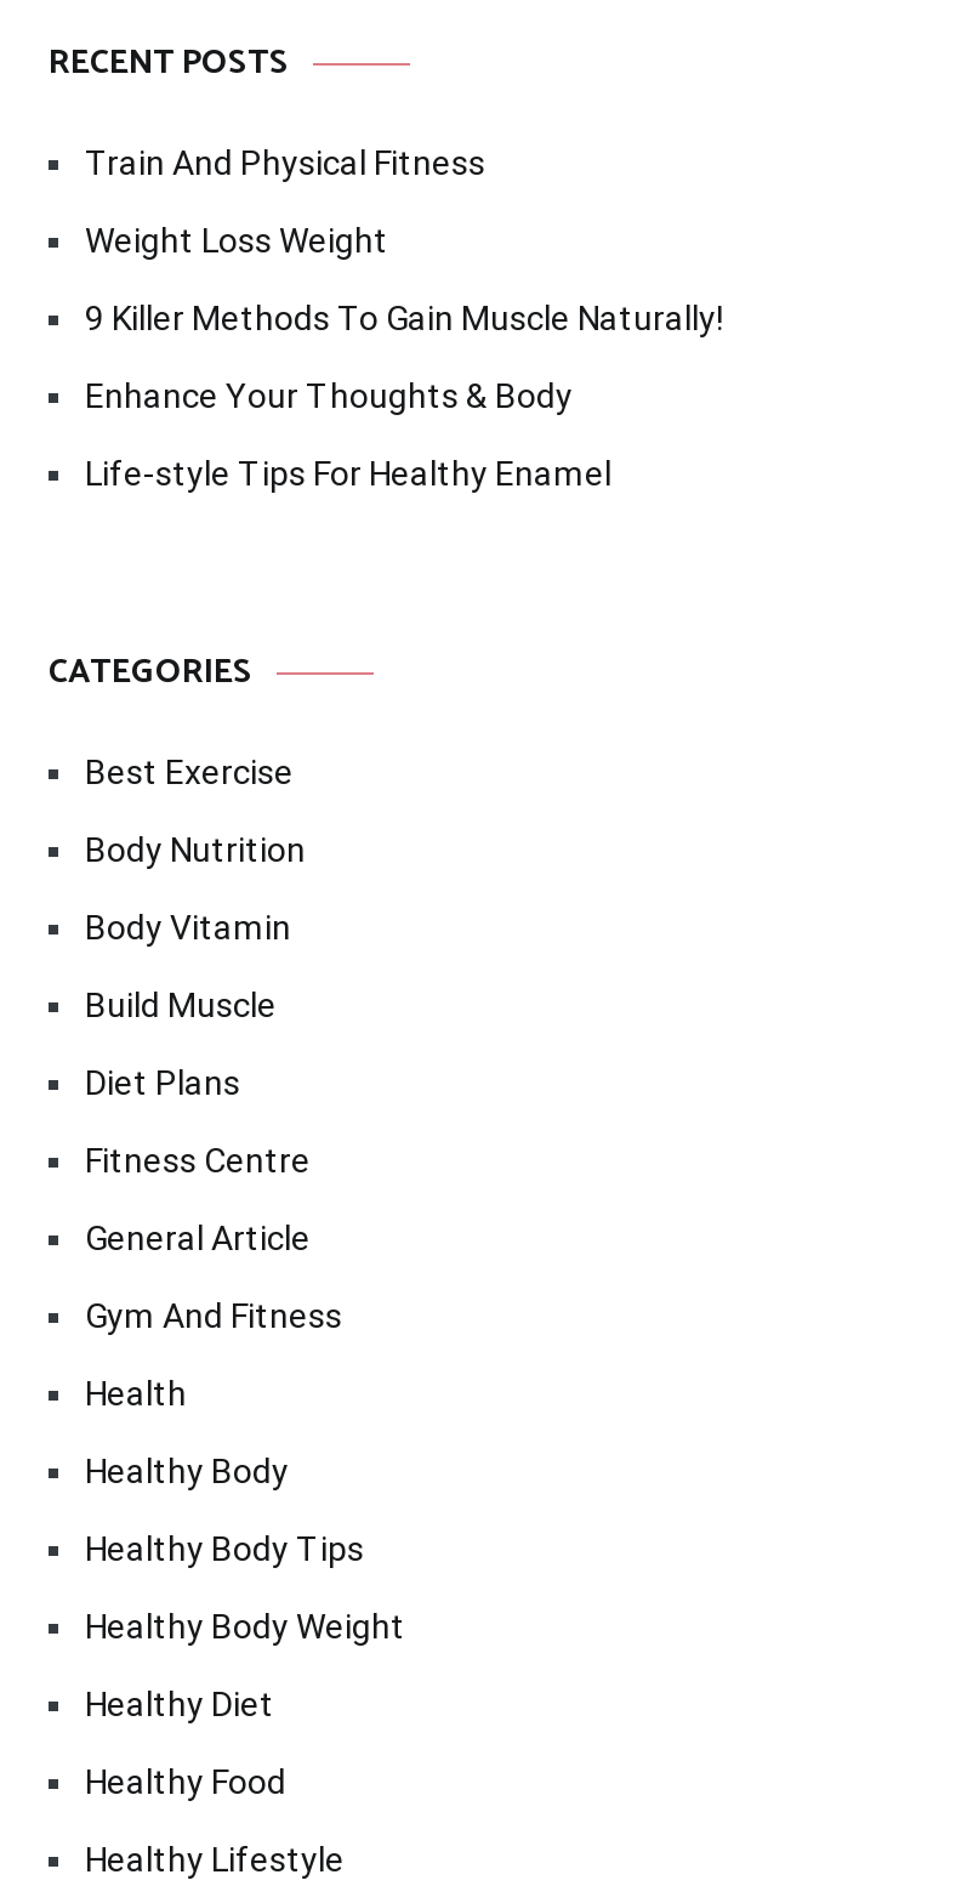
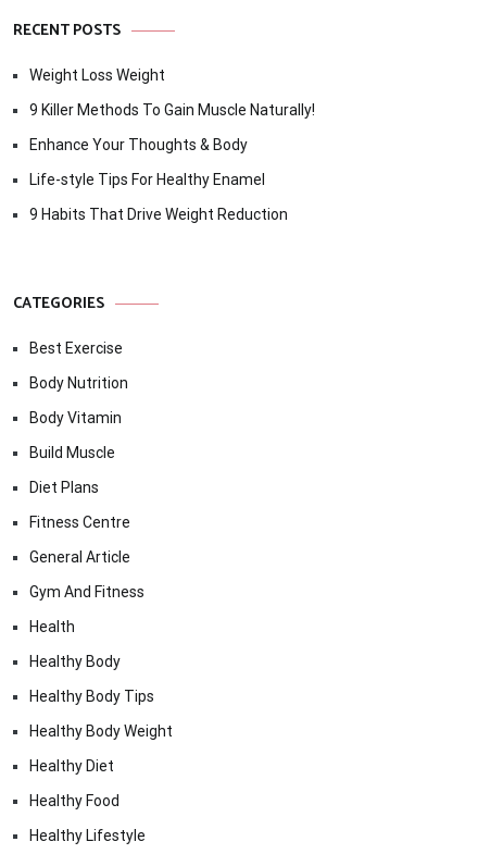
- Train And Physical Fitness

moved up: Weight Loss Weight | 9 Killer Methods To Gain Muscle Naturally! | Enhance Your Thoughts & Body | Life-style Tips For Healthy Enamel

+ 9 Habits That Drive Weight Reduction
